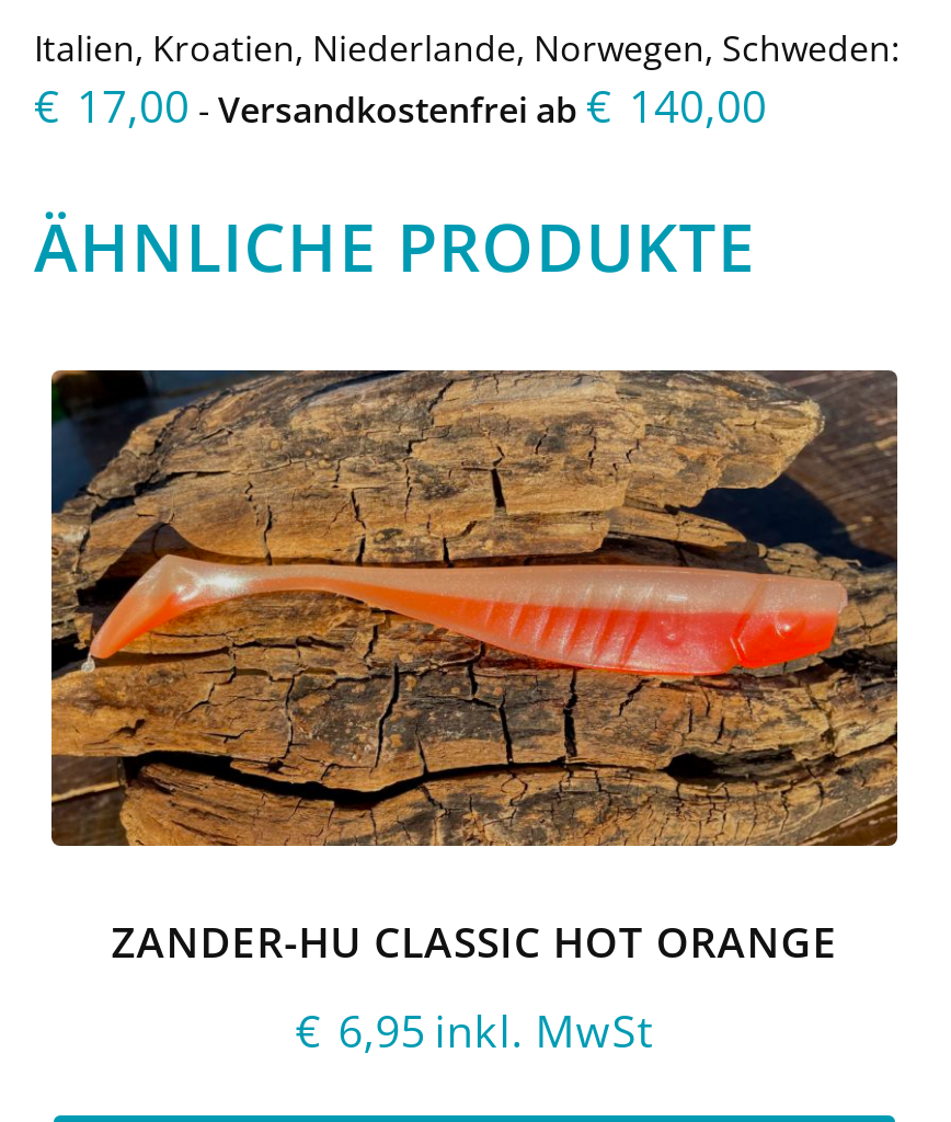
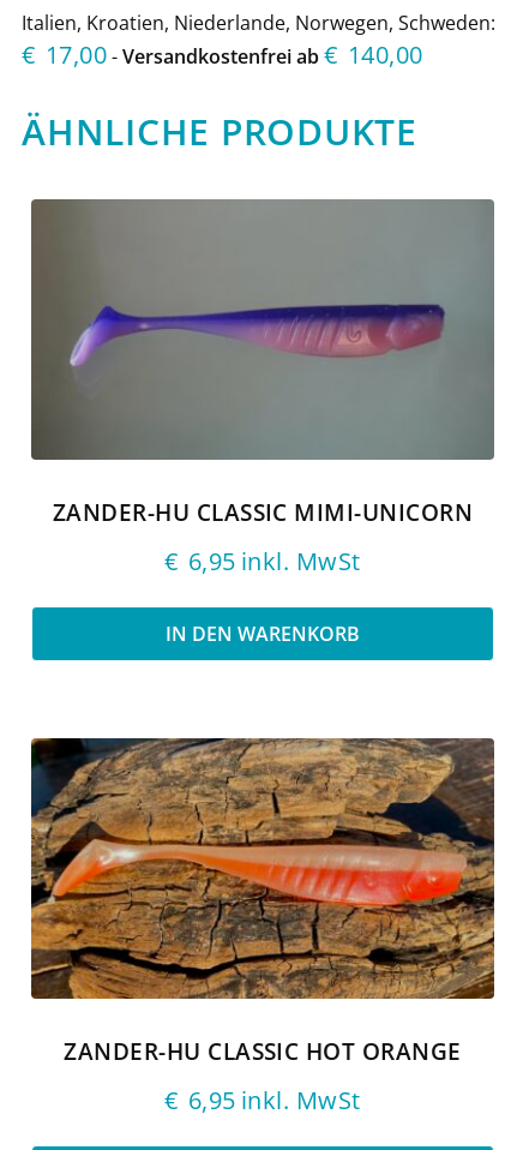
+ [image]
+ ZANDER-HU CLASSIC MIMI-UNICORN
+ € 6,95 inkl. MwSt
+ IN DEN WARENKORB
